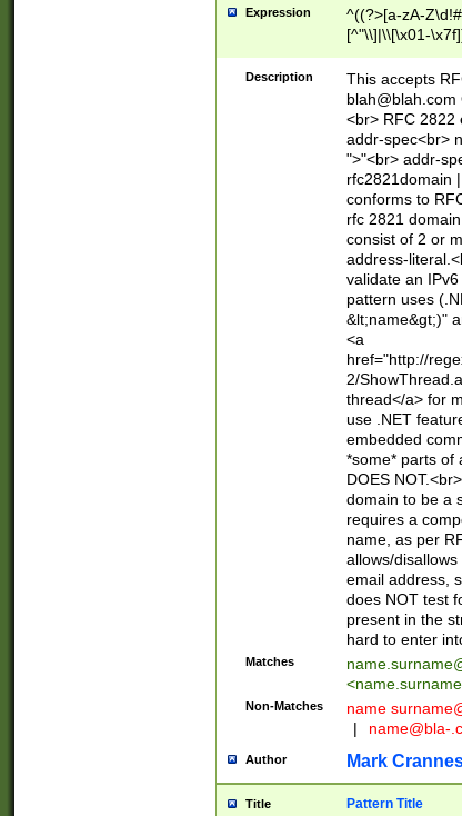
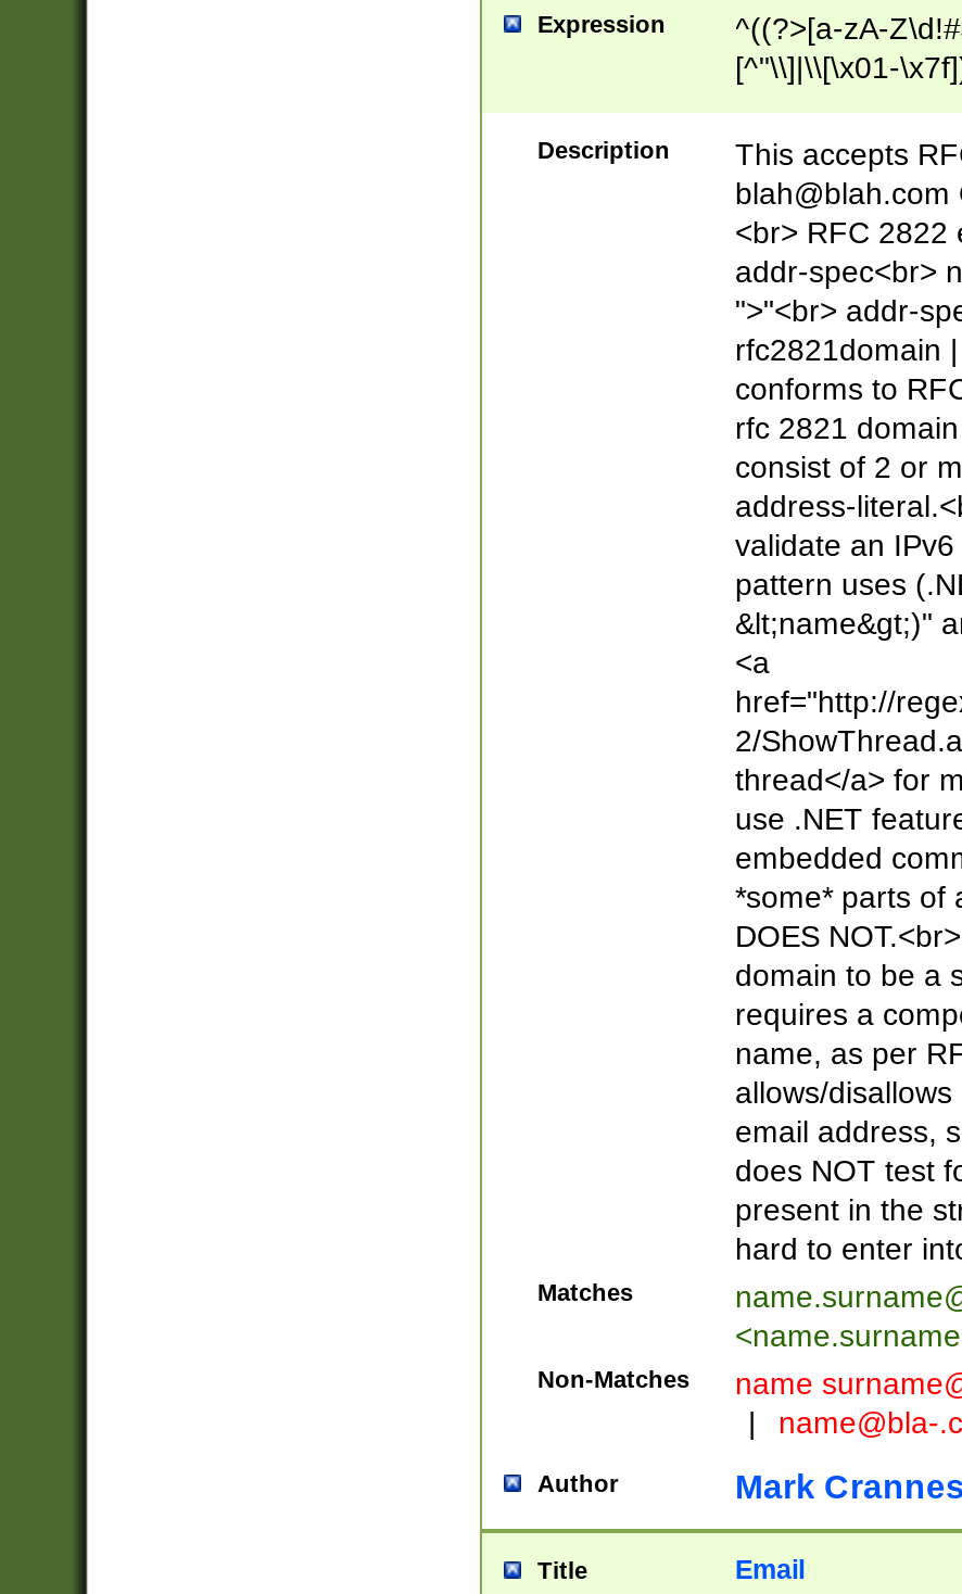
- Pattern Title
+ Email
